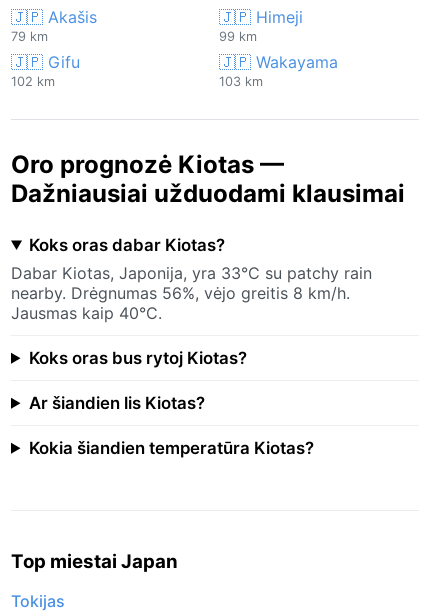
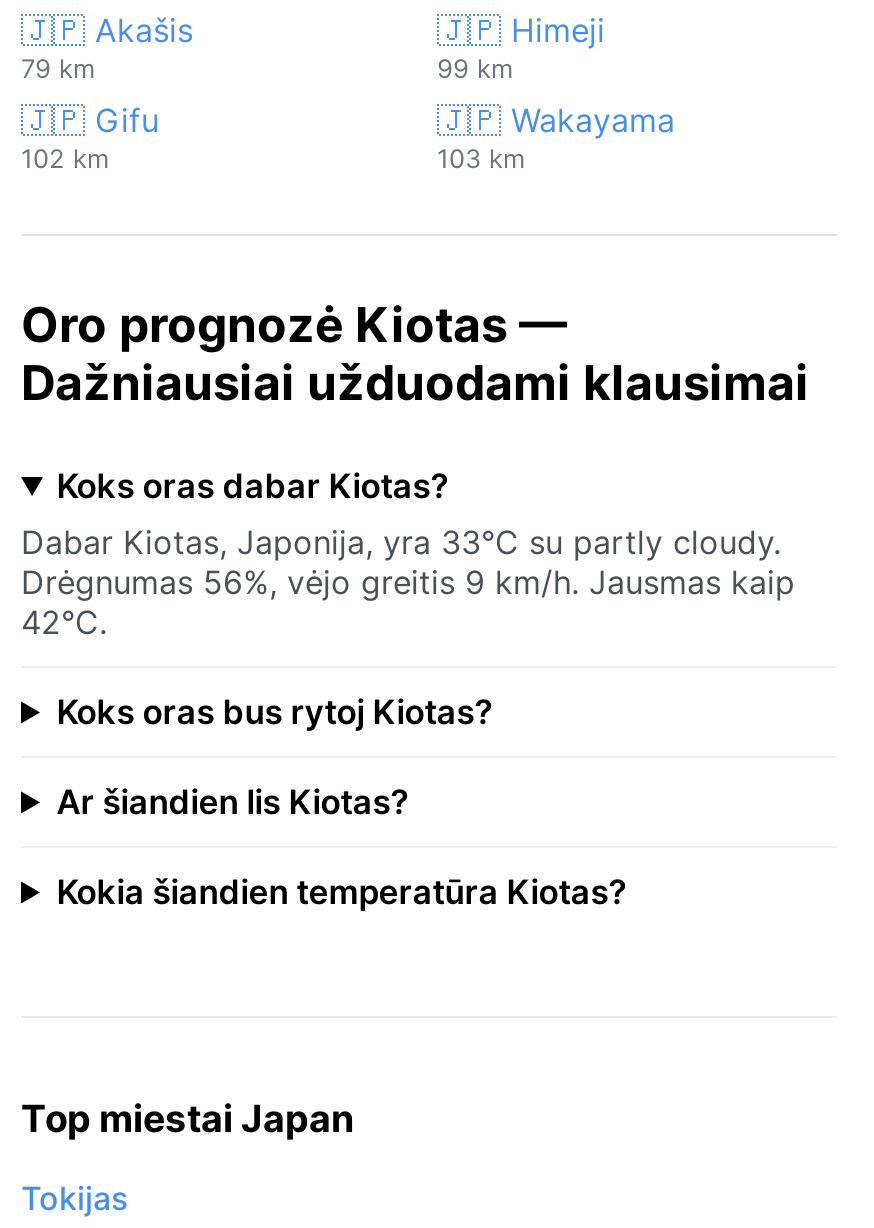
- Dabar Kiotas, Japonija, yra 33°C su patchy rain
- nearby. Drėgnumas 56%, vėjo greitis 8 km/h.
- Jausmas kaip 40°C.
+ Dabar Kiotas, Japonija, yra 33°C su partly cloudy.
+ Drėgnumas 56%, vėjo greitis 9 km/h. Jausmas kaip
+ 42°C.
